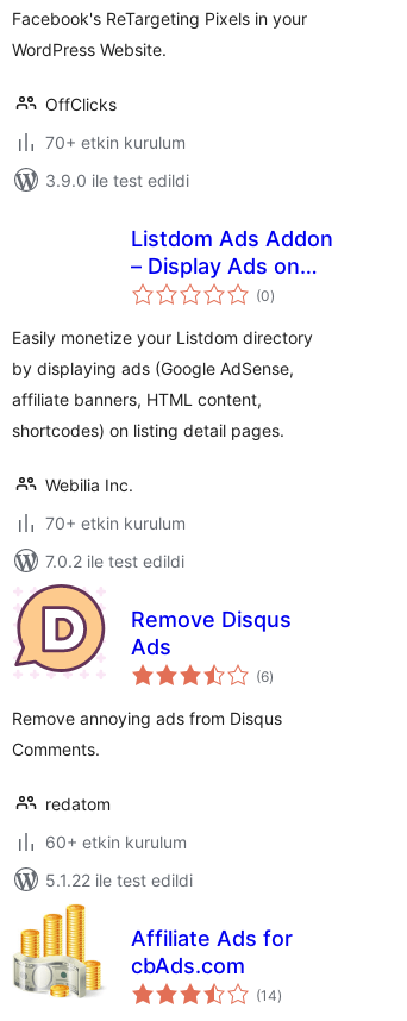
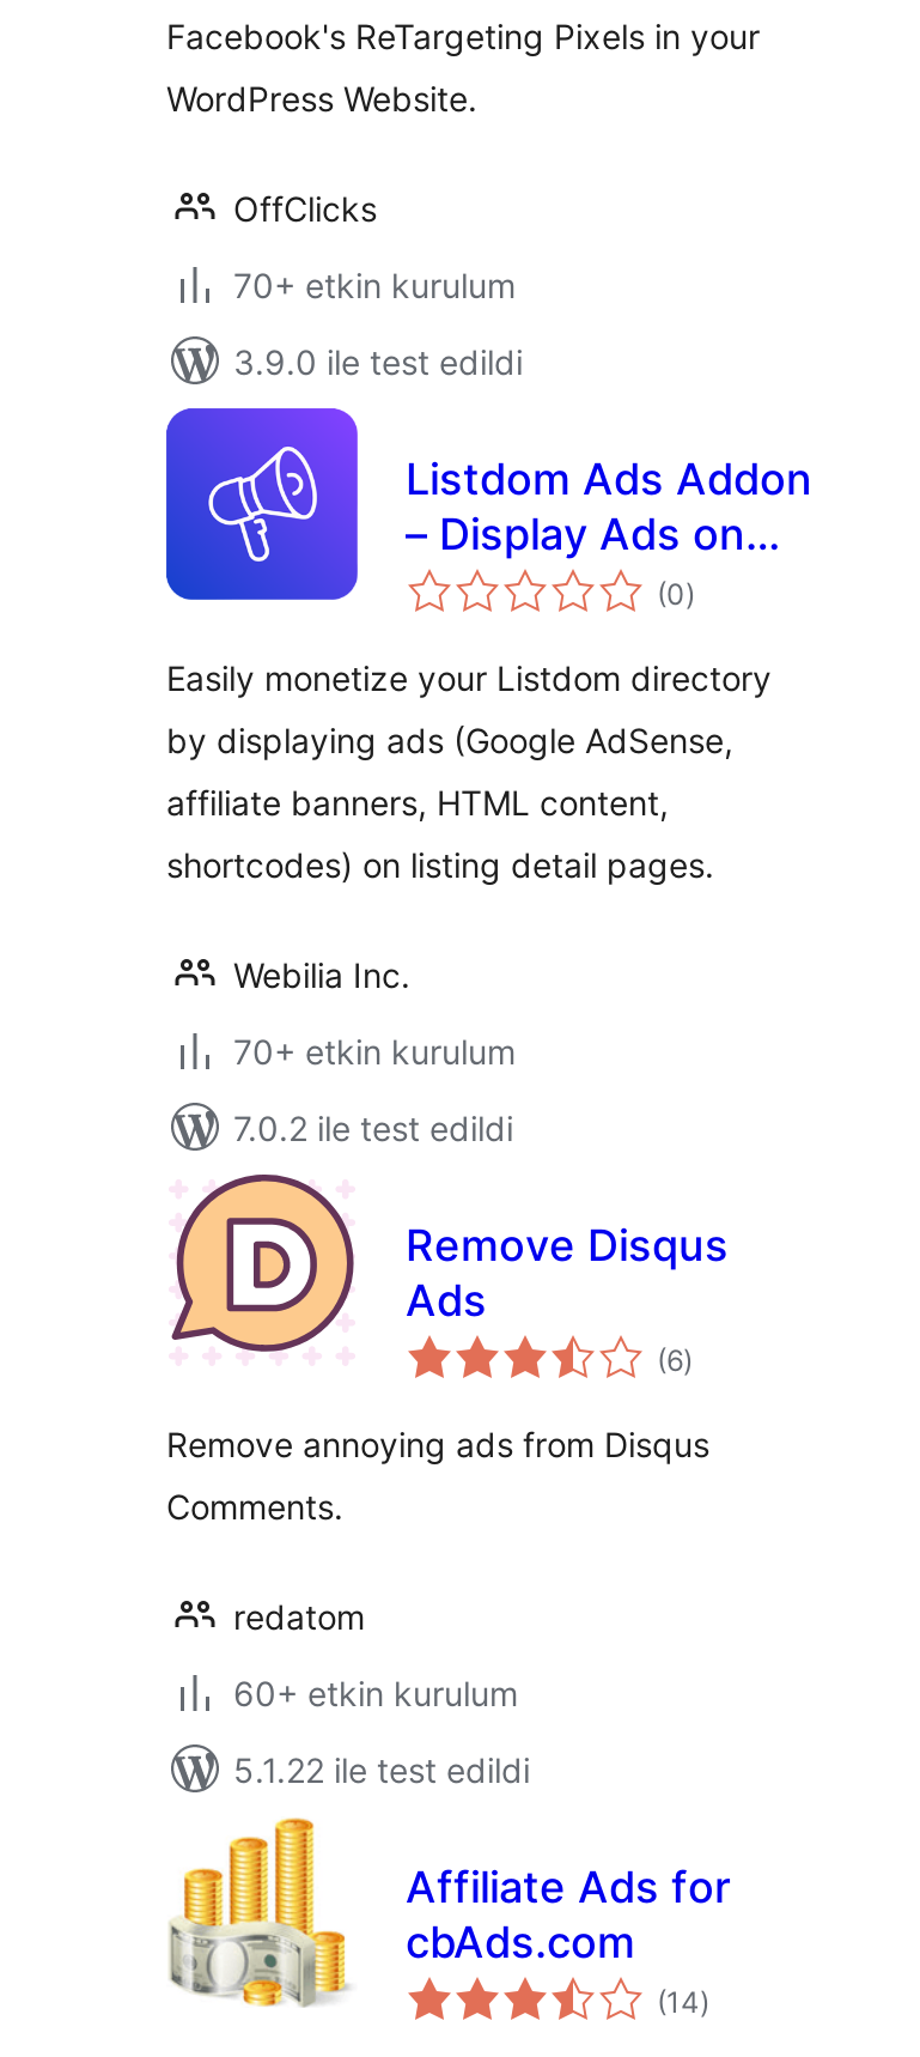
+ [image]
